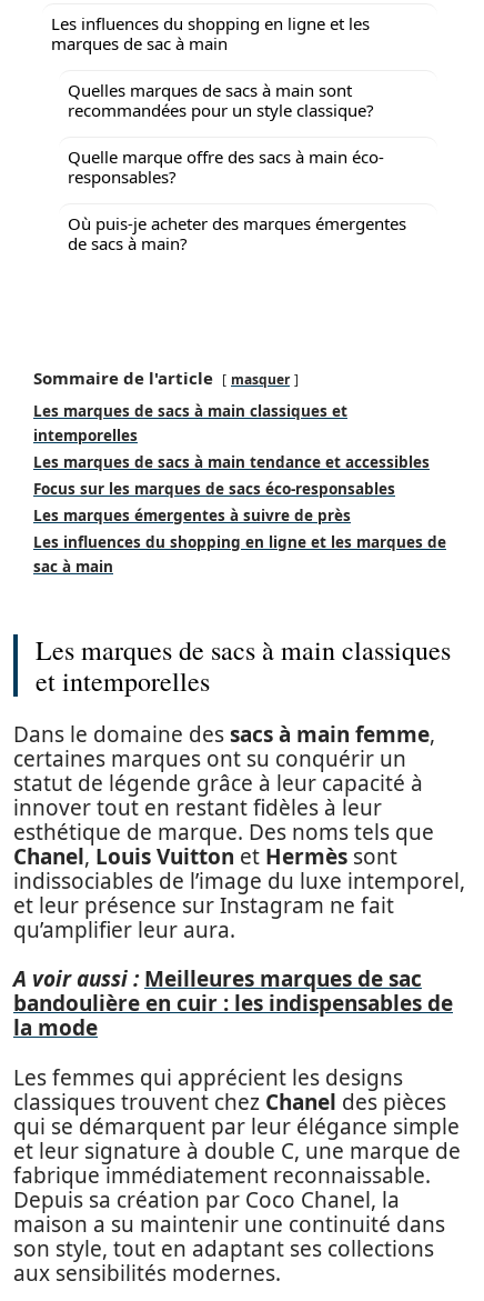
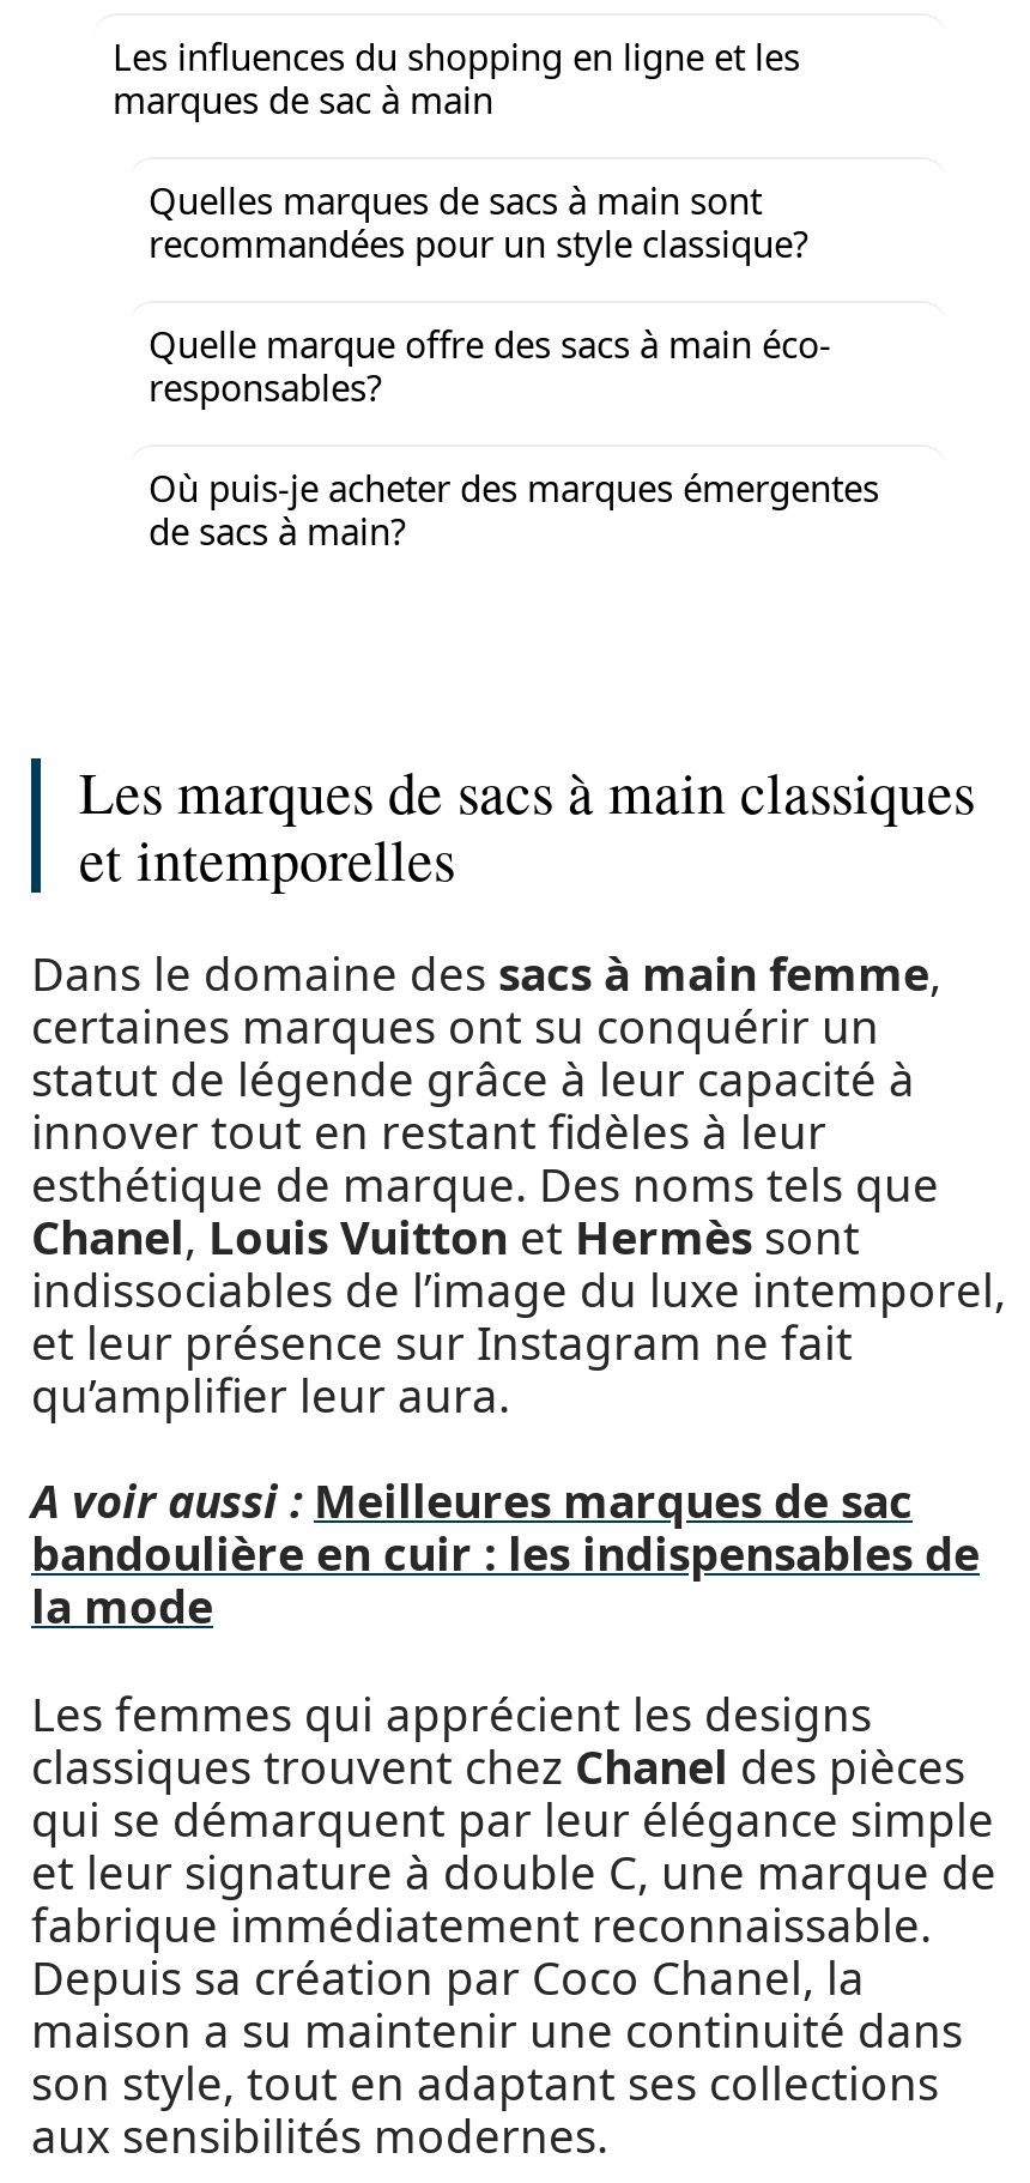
- Sommaire de l'article
- masquer
- Les marques de sacs à main classiques et
- intemporelles
- Les marques de sacs à main tendance et accessibles
- Focus sur les marques de sacs éco-responsables
- Les marques émergentes à suivre de près
- Les influences du shopping en ligne et les marques de
- sac à main
